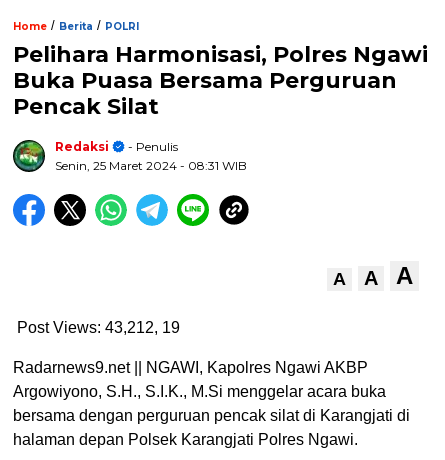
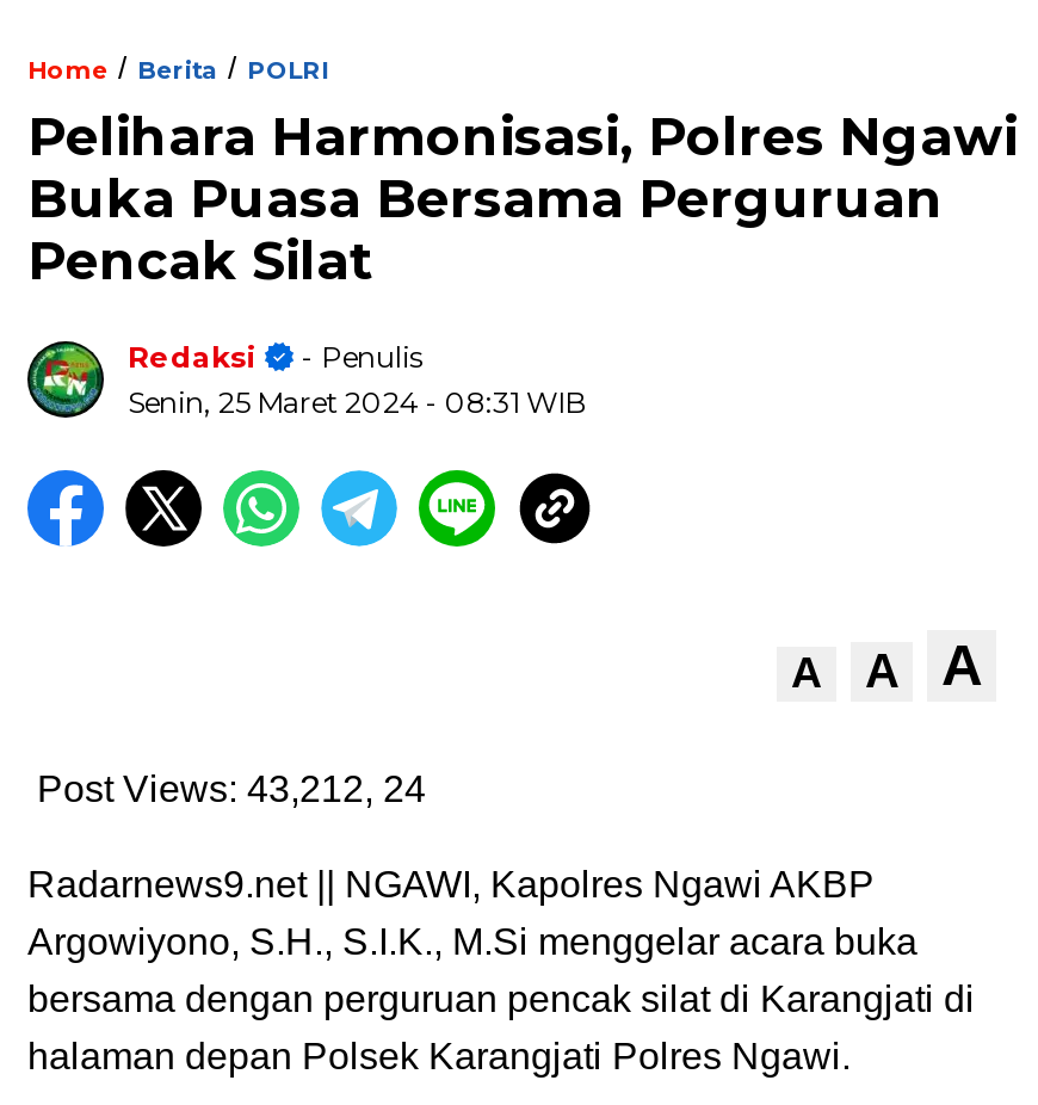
- Post Views: 43,212, 19
+ Post Views: 43,212, 24
